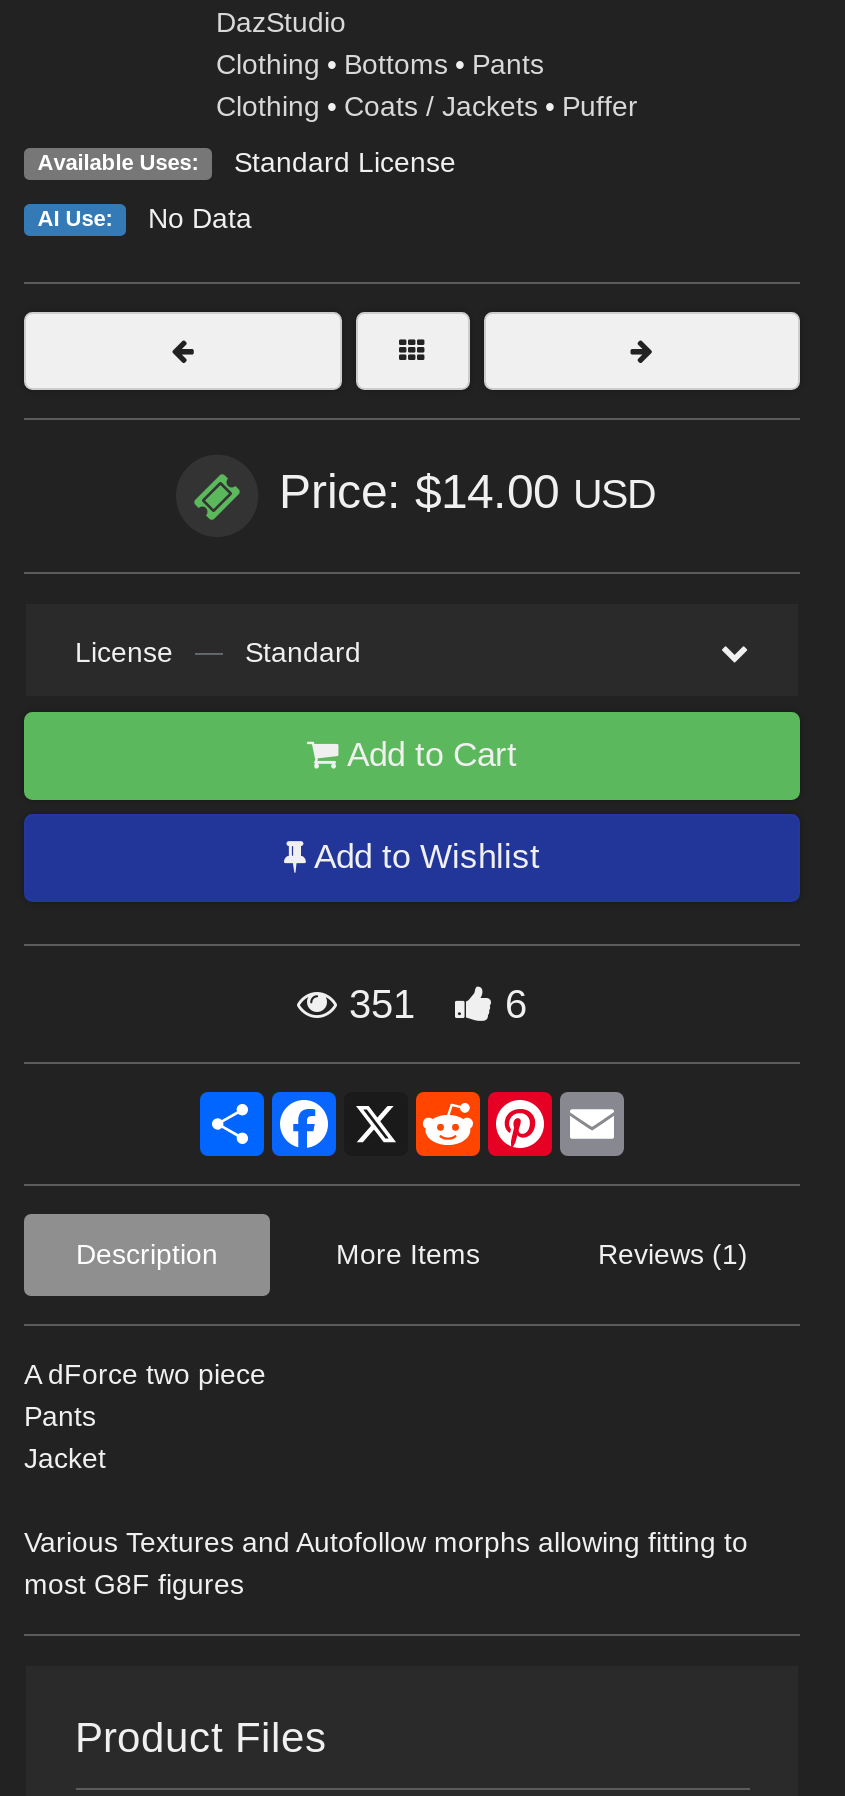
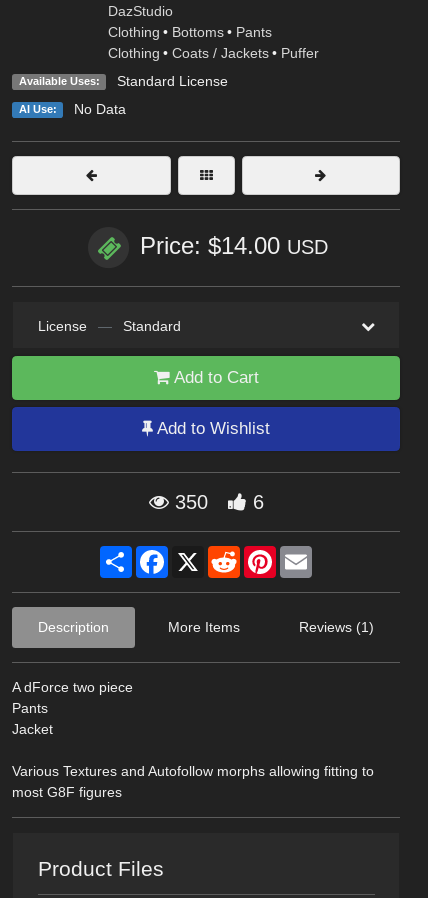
- 351 6
+ 350 6
